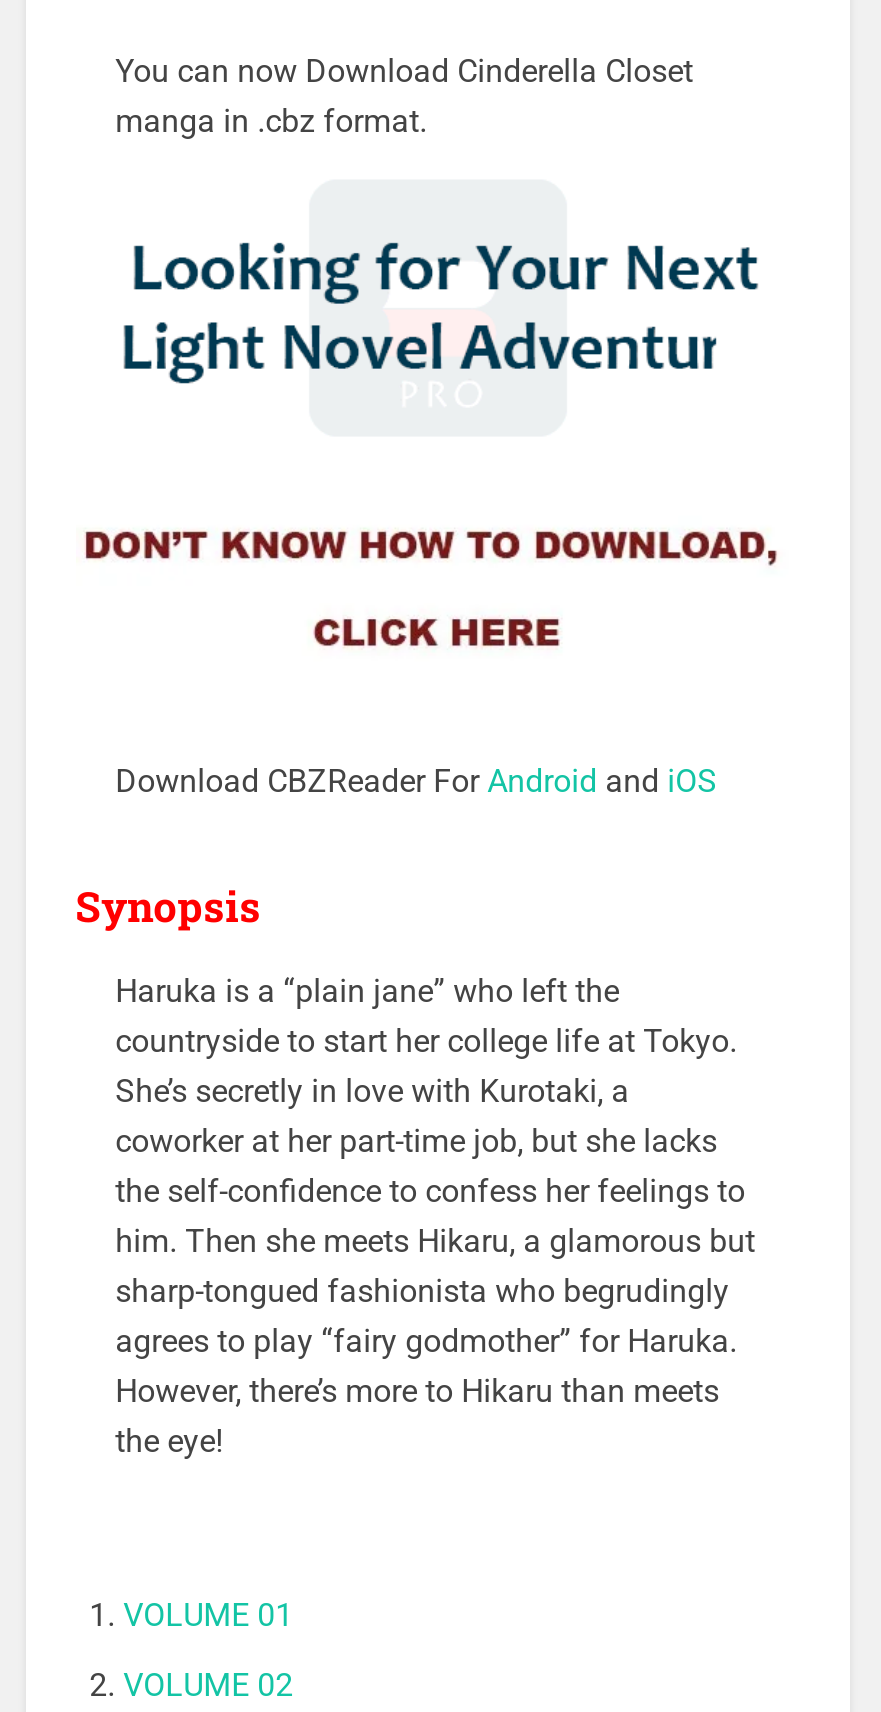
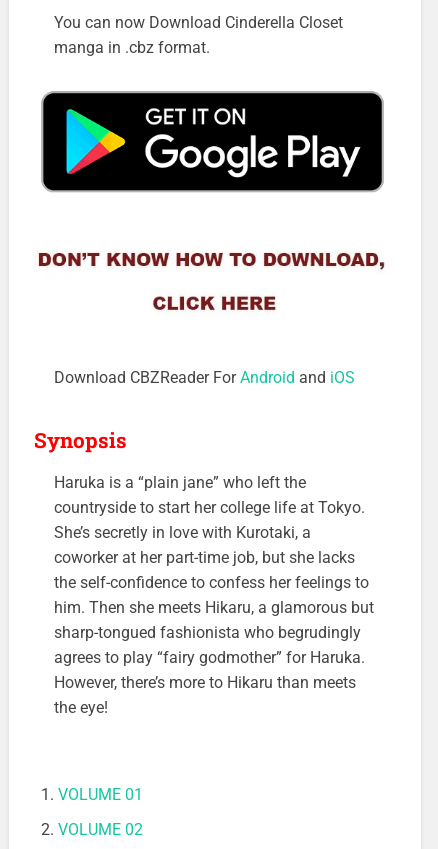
- [image]
+ [image]
